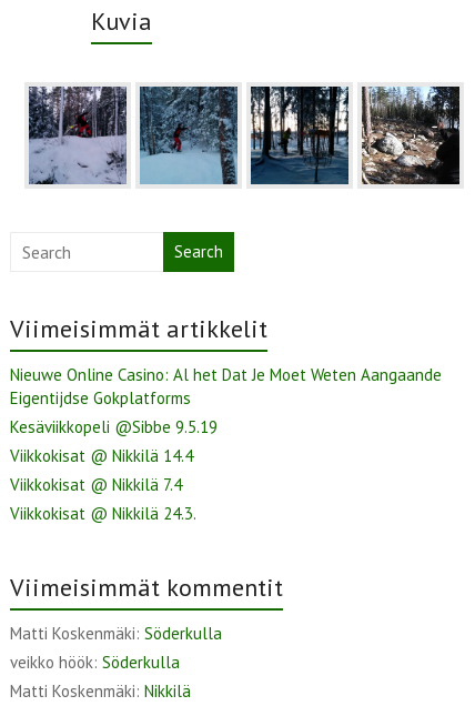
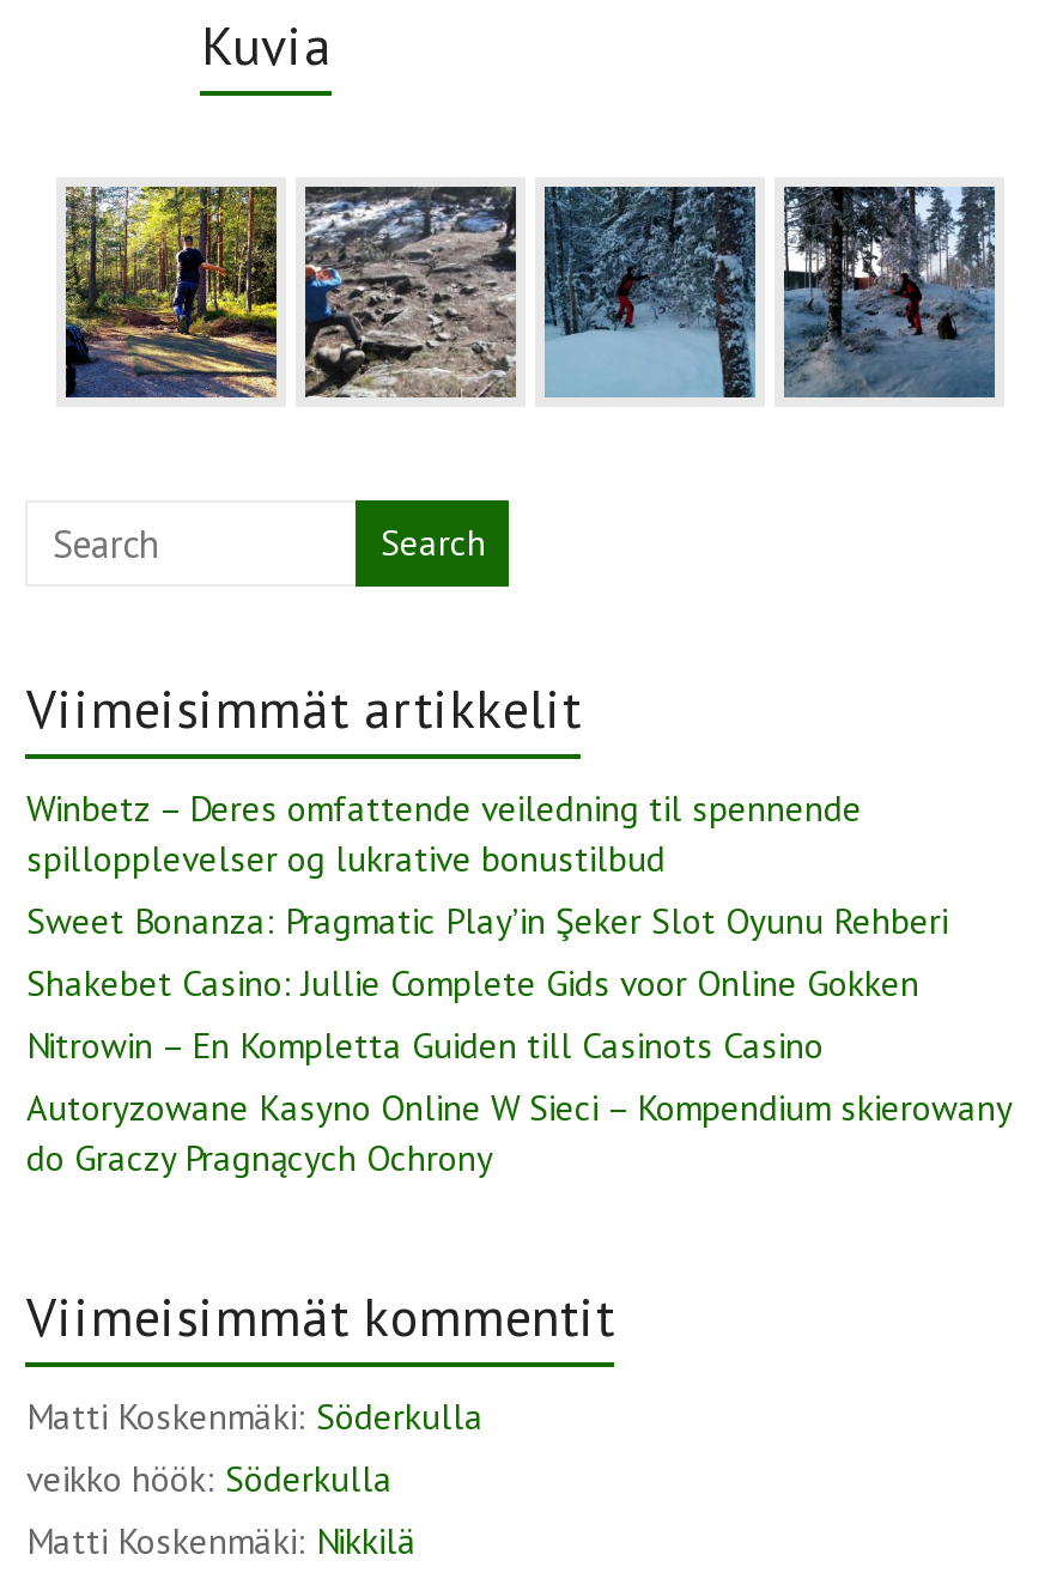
- [image]
+ [image]

- [image]
+ [image]

- [image]
+ [image]

- [image]
+ [image]

- Nieuwe Online Casino: Al het Dat Je Moet Weten Aangaande
- Eigentijdse Gokplatforms
- Kesäviikkopeli @Sibbe 9.5.19
- Viikkokisat @ Nikkilä 14.4
- Viikkokisat @ Nikkilä 7.4
- Viikkokisat @ Nikkilä 24.3.
+ Winbetz – Deres omfattende veiledning til spennende
+ spillopplevelser og lukrative bonustilbud
+ Sweet Bonanza: Pragmatic Play’in Şeker Slot Oyunu Rehberi
+ Shakebet Casino: Jullie Complete Gids voor Online Gokken
+ Nitrowin – En Kompletta Guiden till Casinots Casino
+ Autoryzowane Kasyno Online W Sieci – Kompendium skierowany
+ do Graczy Pragnących Ochrony
